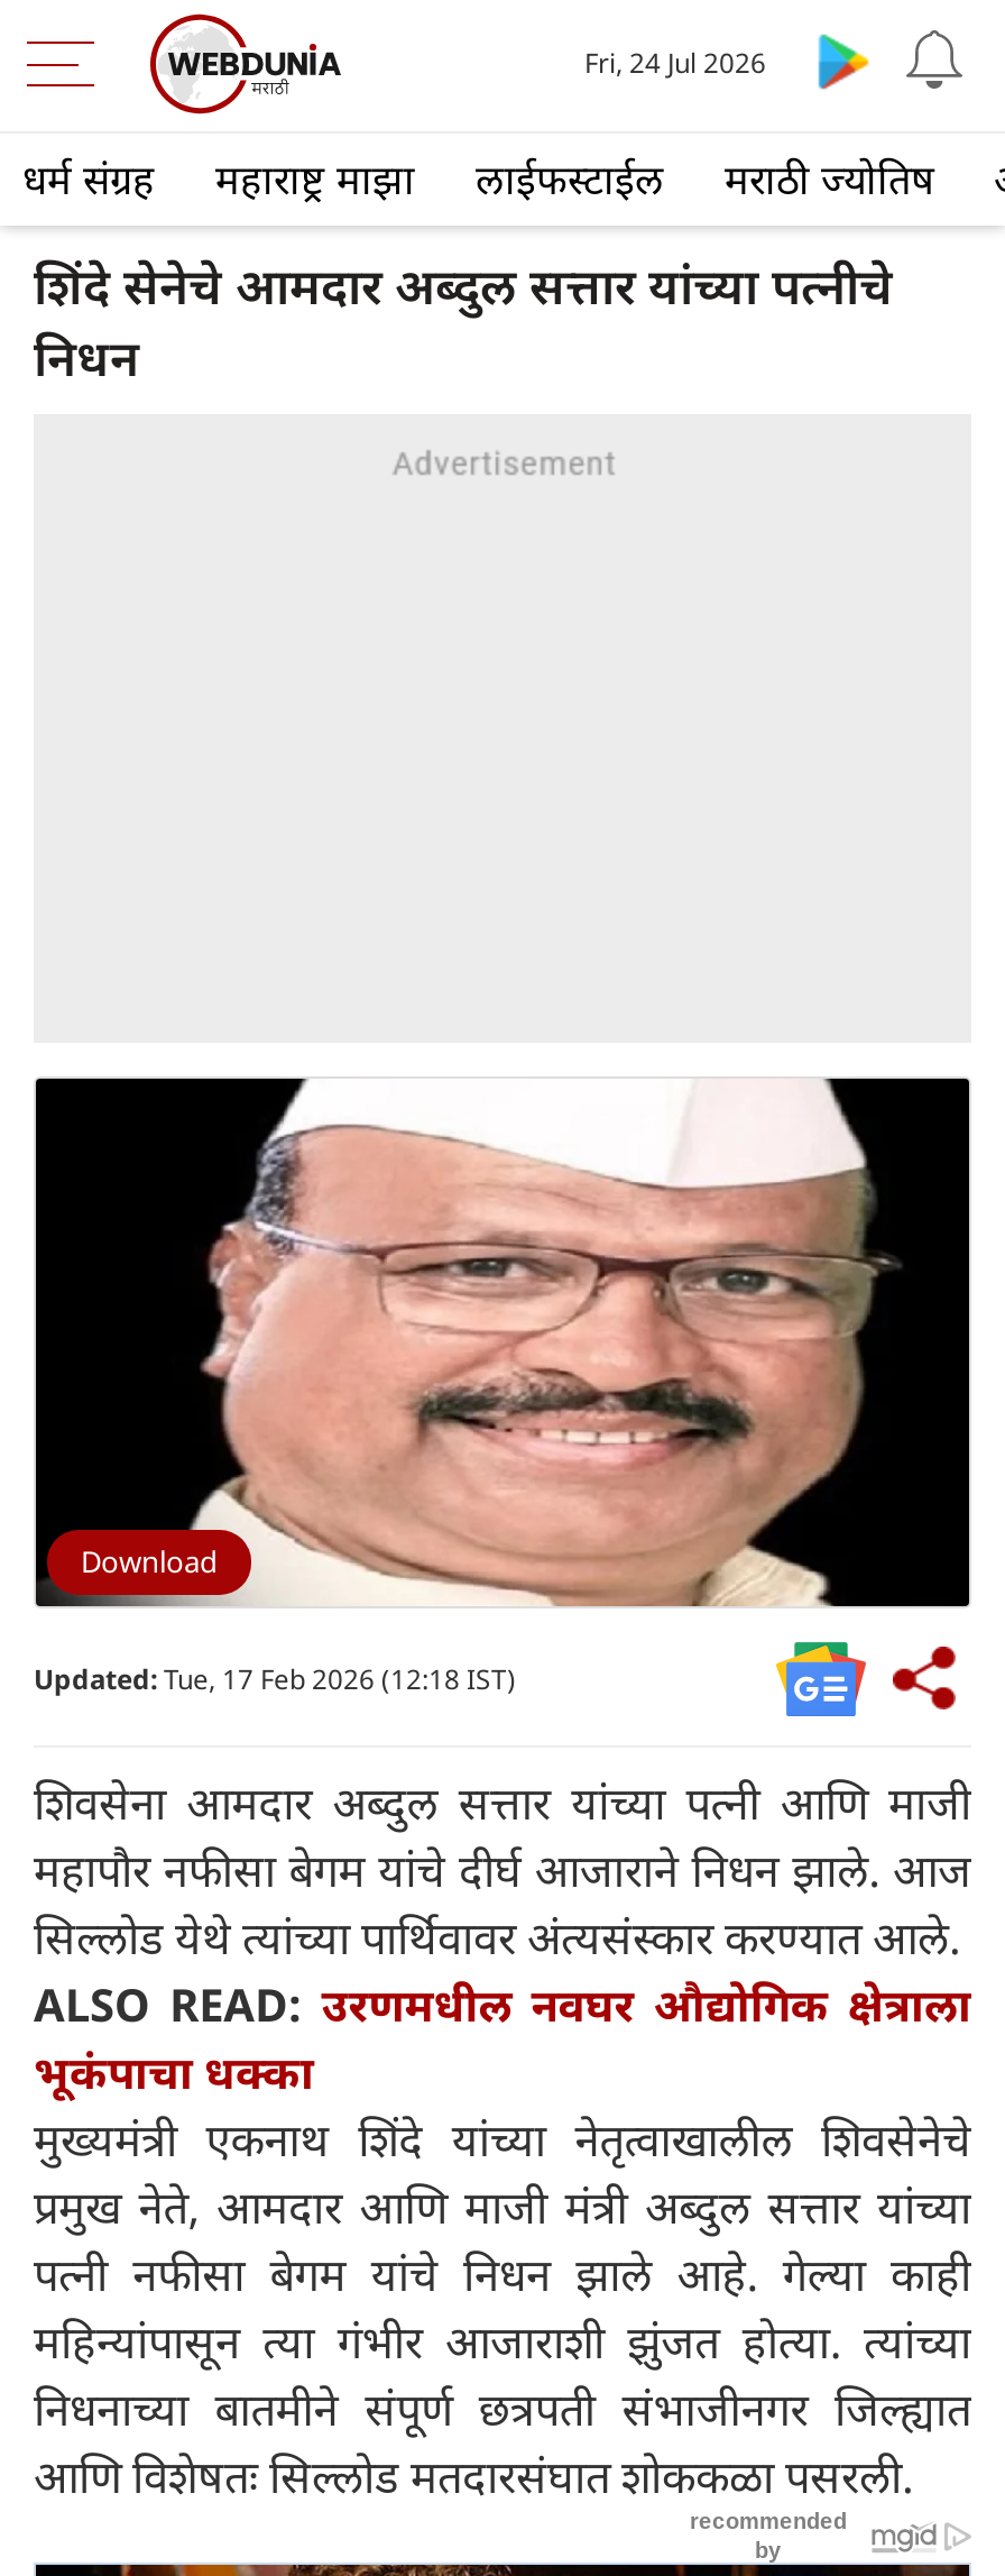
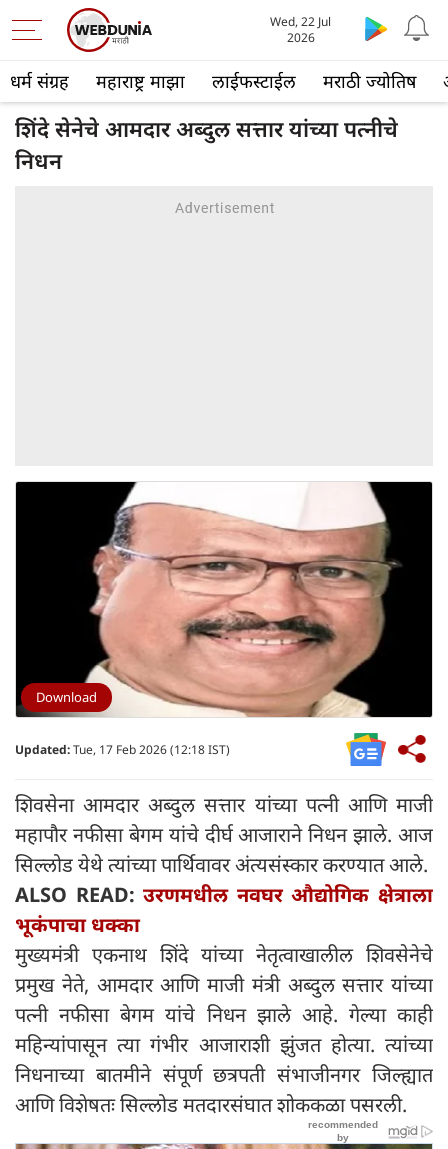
- Fri, 24 Jul 2026
+ Wed, 22 Jul
+ 2026
